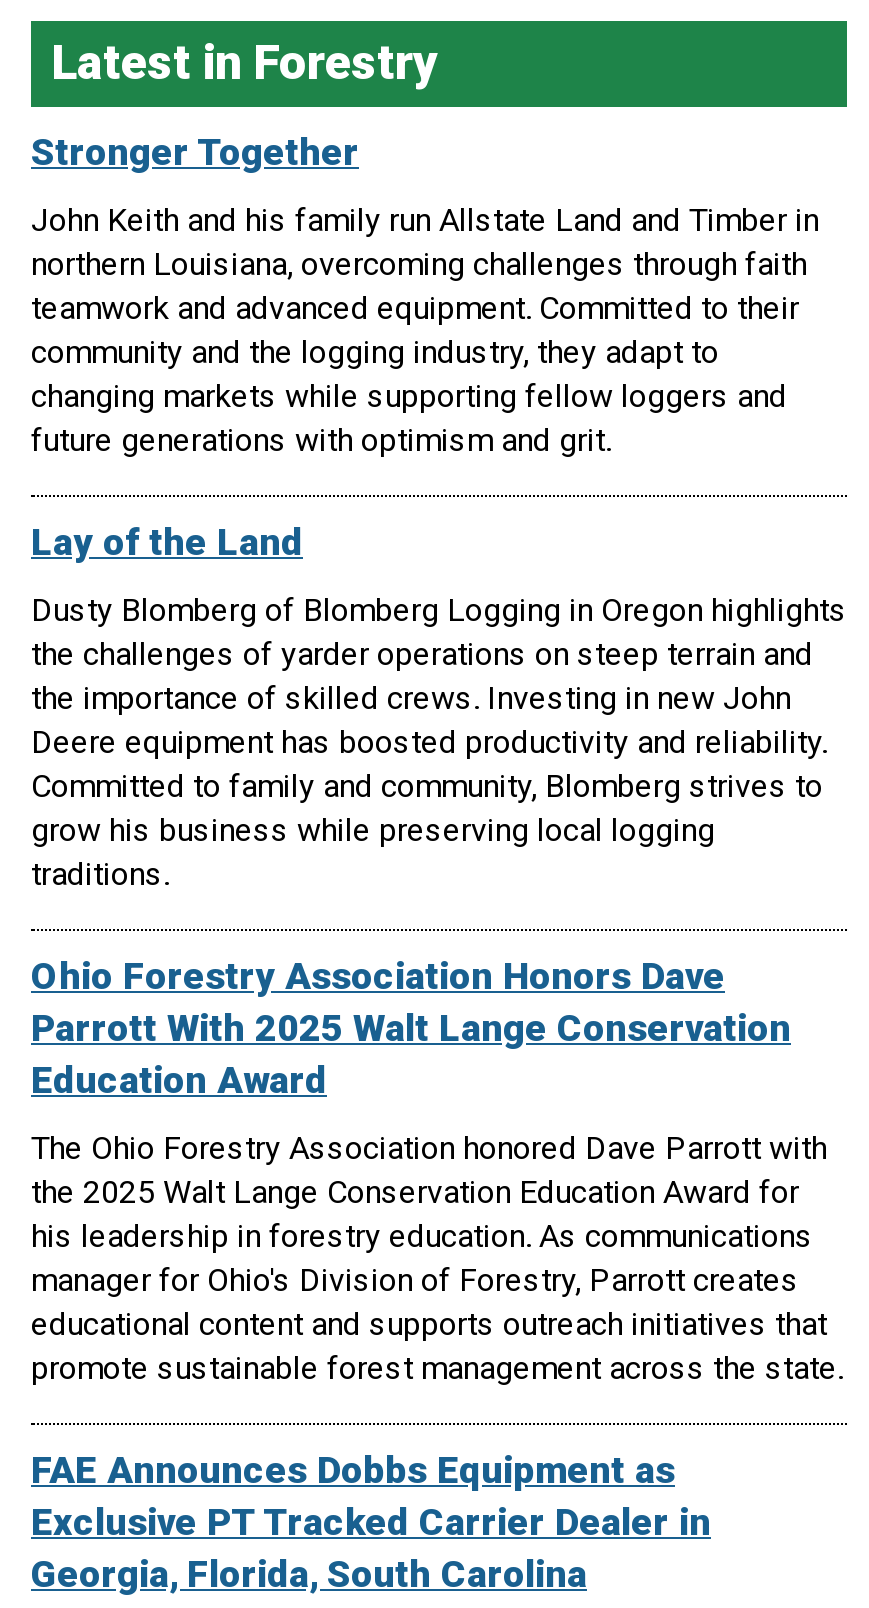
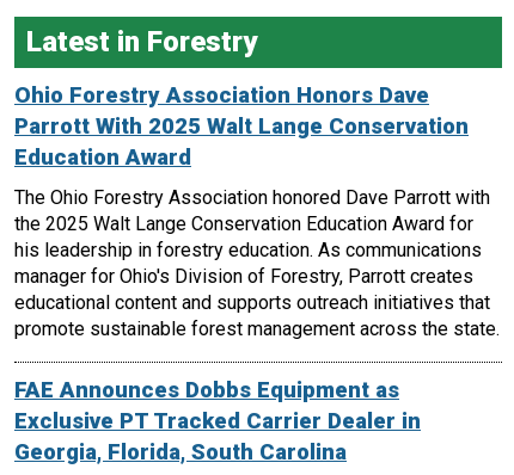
- Stronger Together
- John Keith and his family run Allstate Land and Timber in
- northern Louisiana, overcoming challenges through faith
- teamwork and advanced equipment. Committed to their
- community and the logging industry, they adapt to
- changing markets while supporting fellow loggers and
- future generations with optimism and grit.
- Lay of the Land
- Dusty Blomberg of Blomberg Logging in Oregon highlights
- the challenges of yarder operations on steep terrain and
- the importance of skilled crews. Investing in new John
- Deere equipment has boosted productivity and reliability.
- Committed to family and community, Blomberg strives to
- grow his business while preserving local logging
- traditions.
